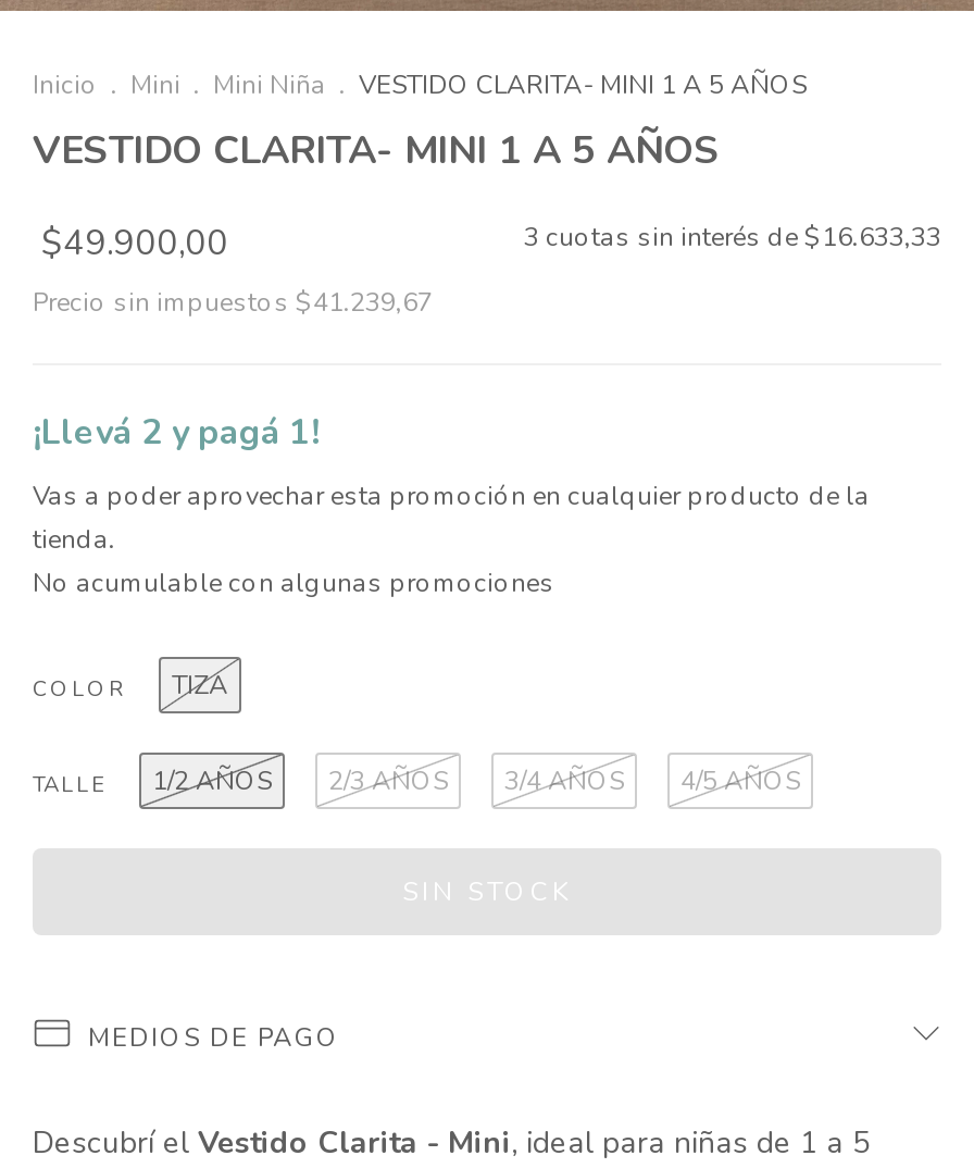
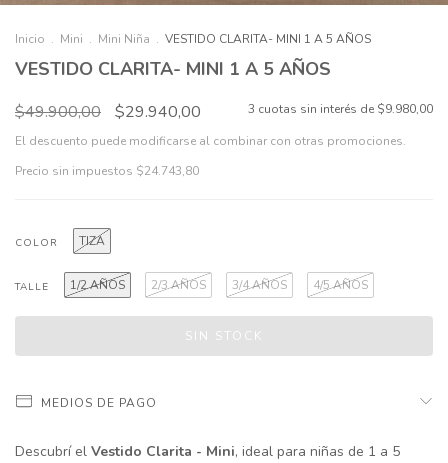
- 3 cuotas sin interés de $16.633,33
- Precio sin impuestos $41.239,67
- ¡Llevá 2 y pagá 1!
- Vas a poder aprovechar esta promoción en cualquier producto de la
- tienda.
- No acumulable con algunas promociones
+ $29.940,00
+ 3 cuotas sin interés de $9.980,00
+ El descuento puede modificarse al combinar con otras promociones.
+ Precio sin impuestos $24.743,80
